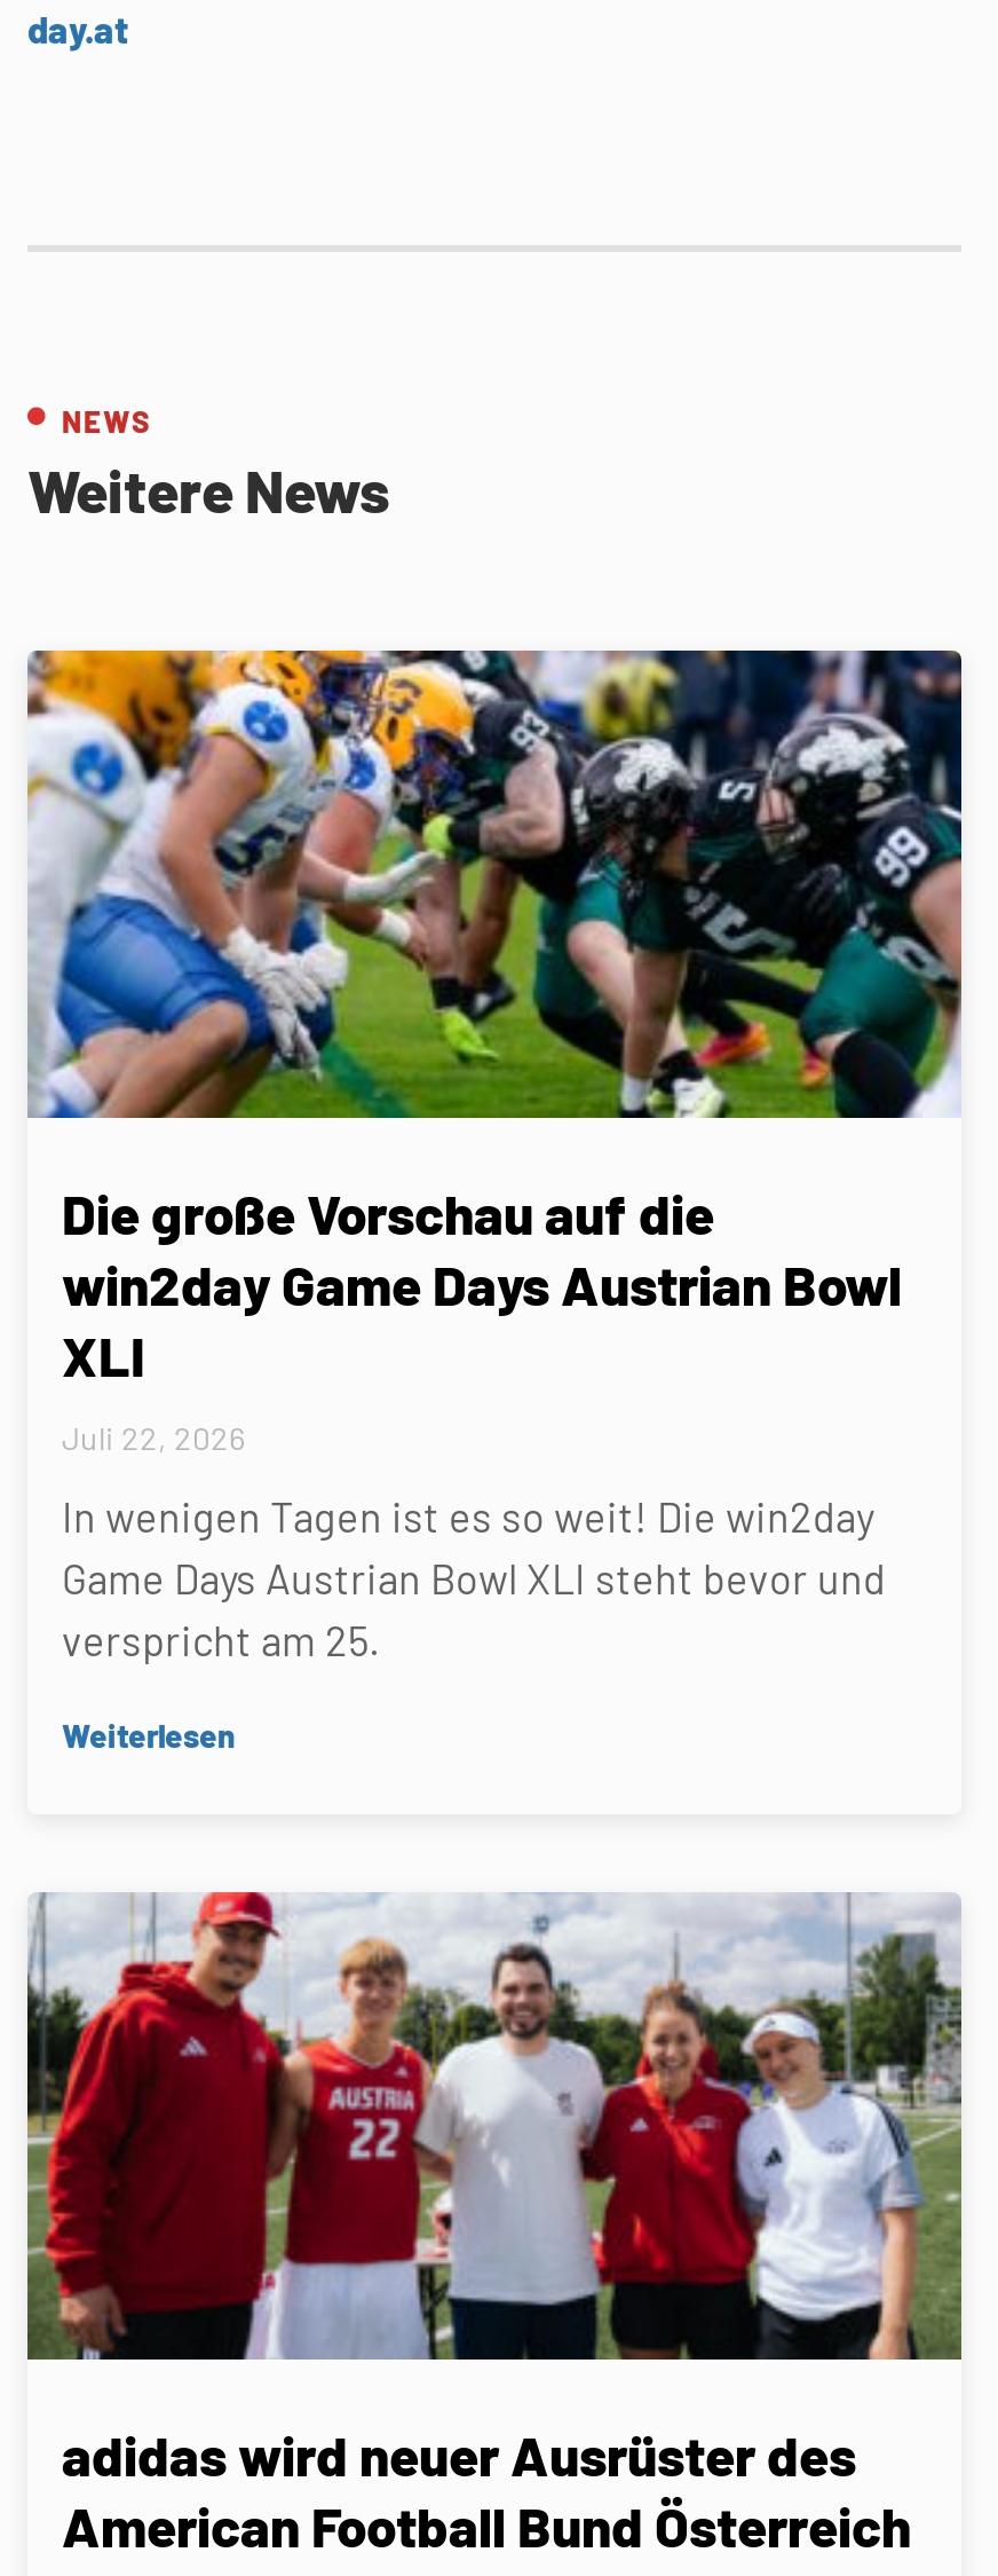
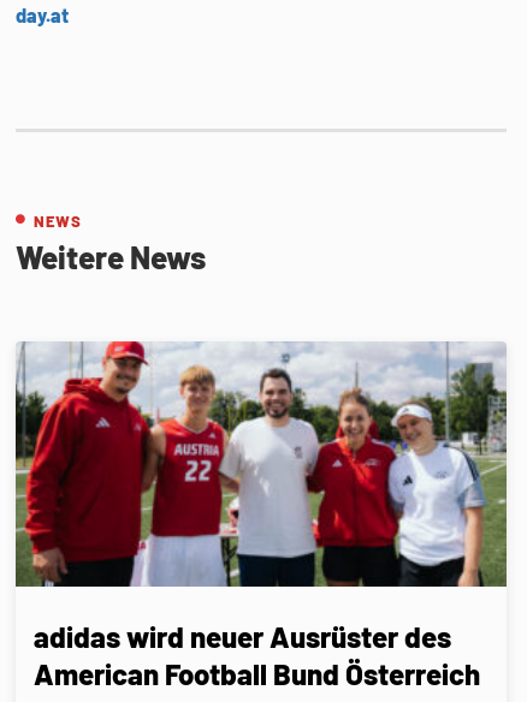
- [image]
- Die große Vorschau auf die
- win2day Game Days Austrian Bowl
- XLI
- Juli 22, 2026
- In wenigen Tagen ist es so weit! Die win2day
- Game Days Austrian Bowl XLI steht bevor und
- verspricht am 25.
- Weiterlesen
